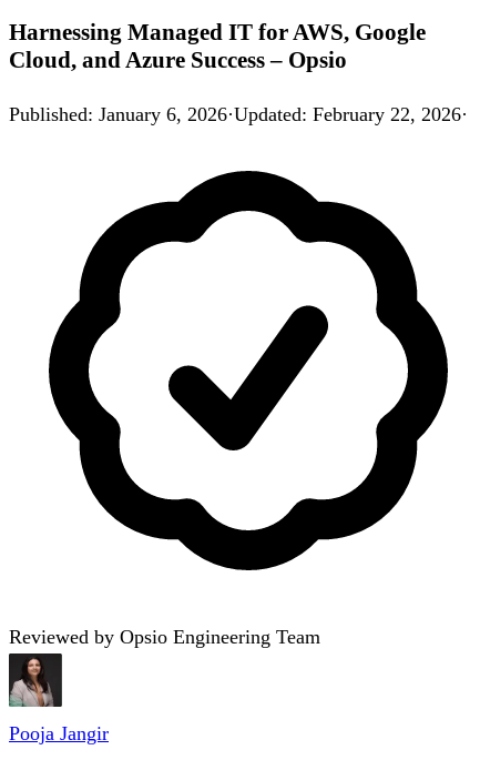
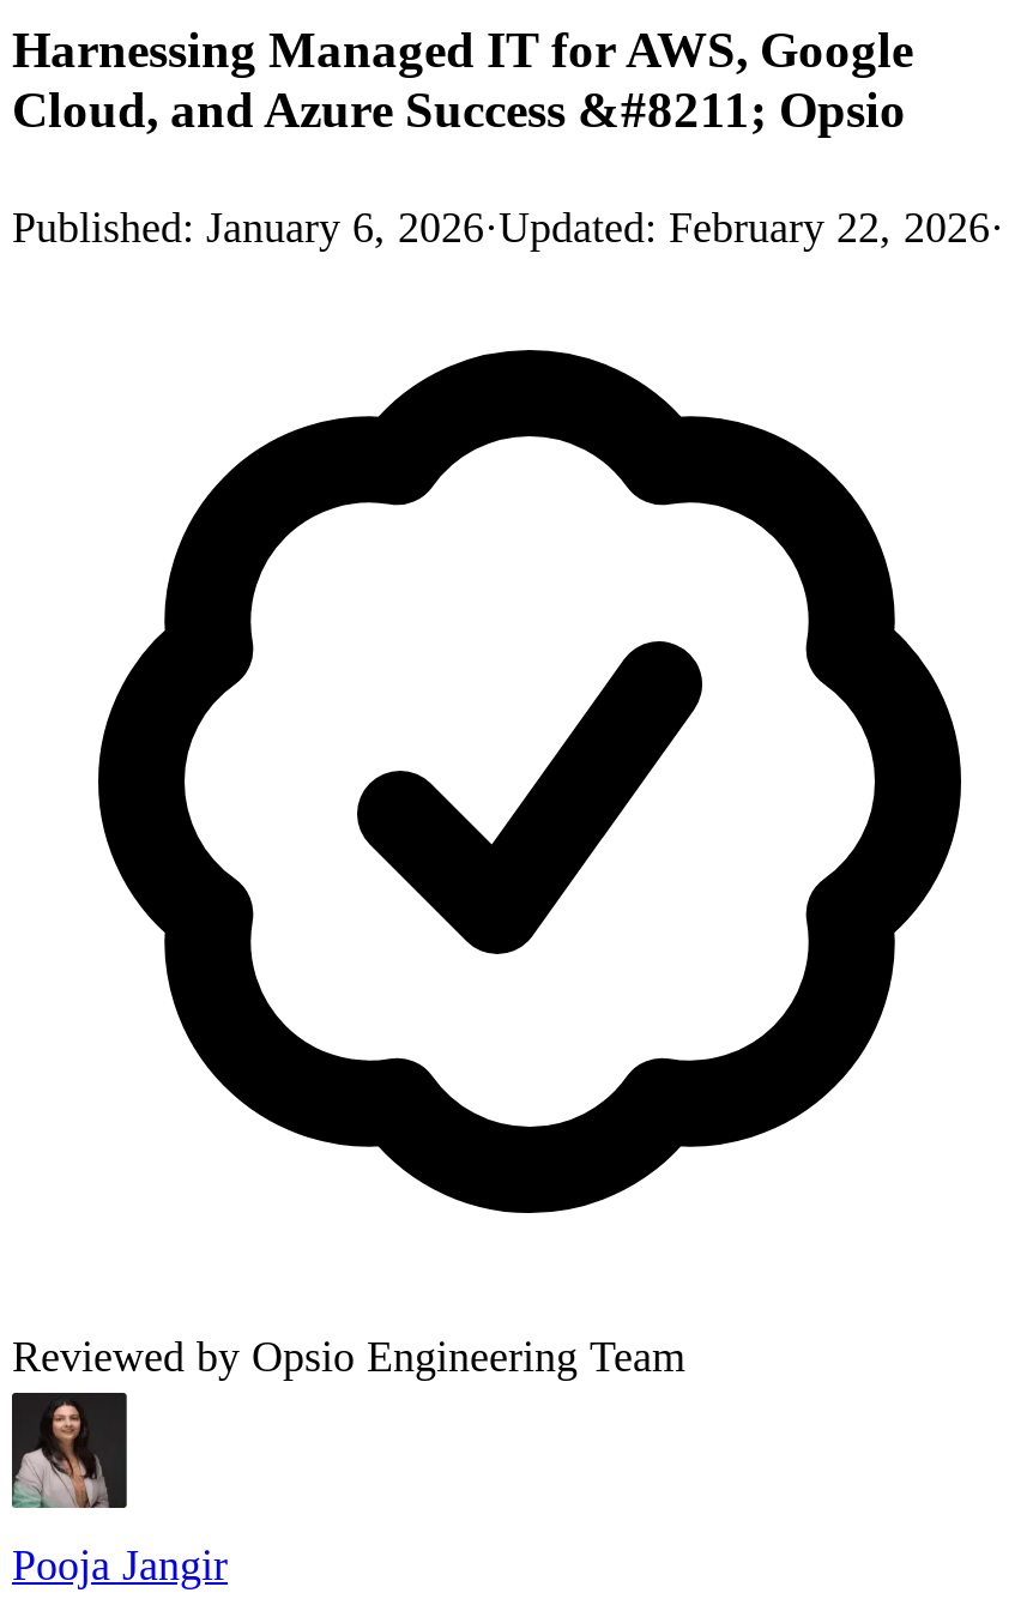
- Cloud, and Azure Success – Opsio
+ Cloud, and Azure Success &#8211; Opsio
